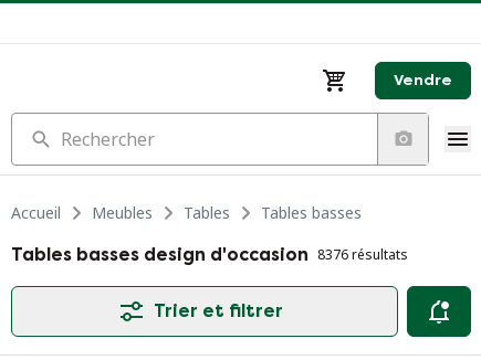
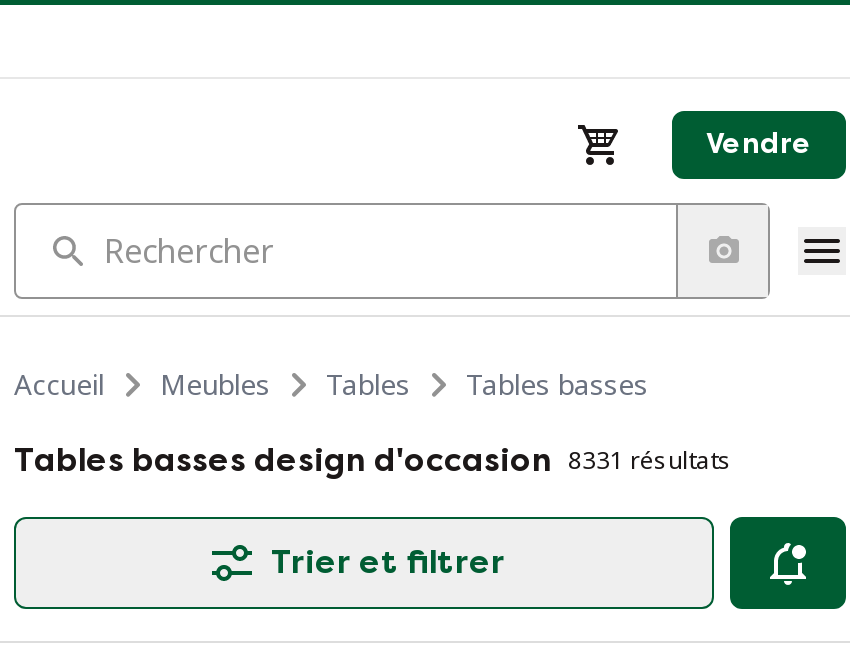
- Tables basses design d'occasion 8376 résultats
+ Tables basses design d'occasion 8331 résultats
